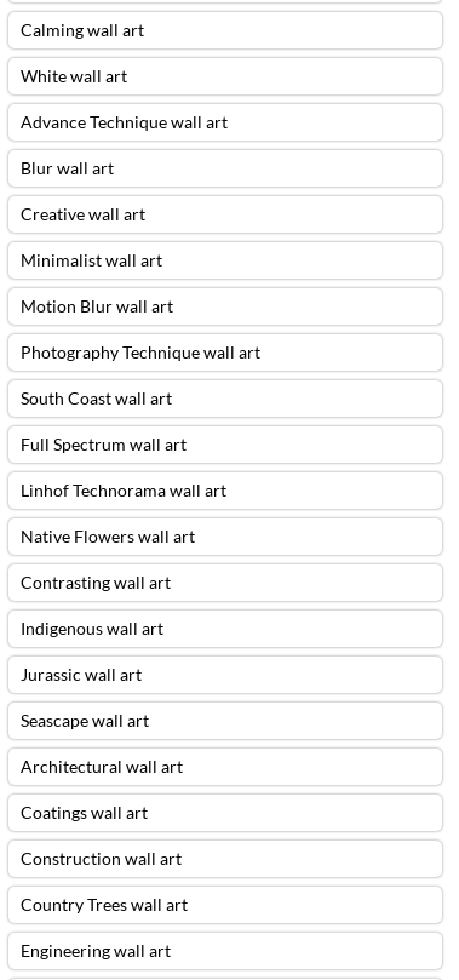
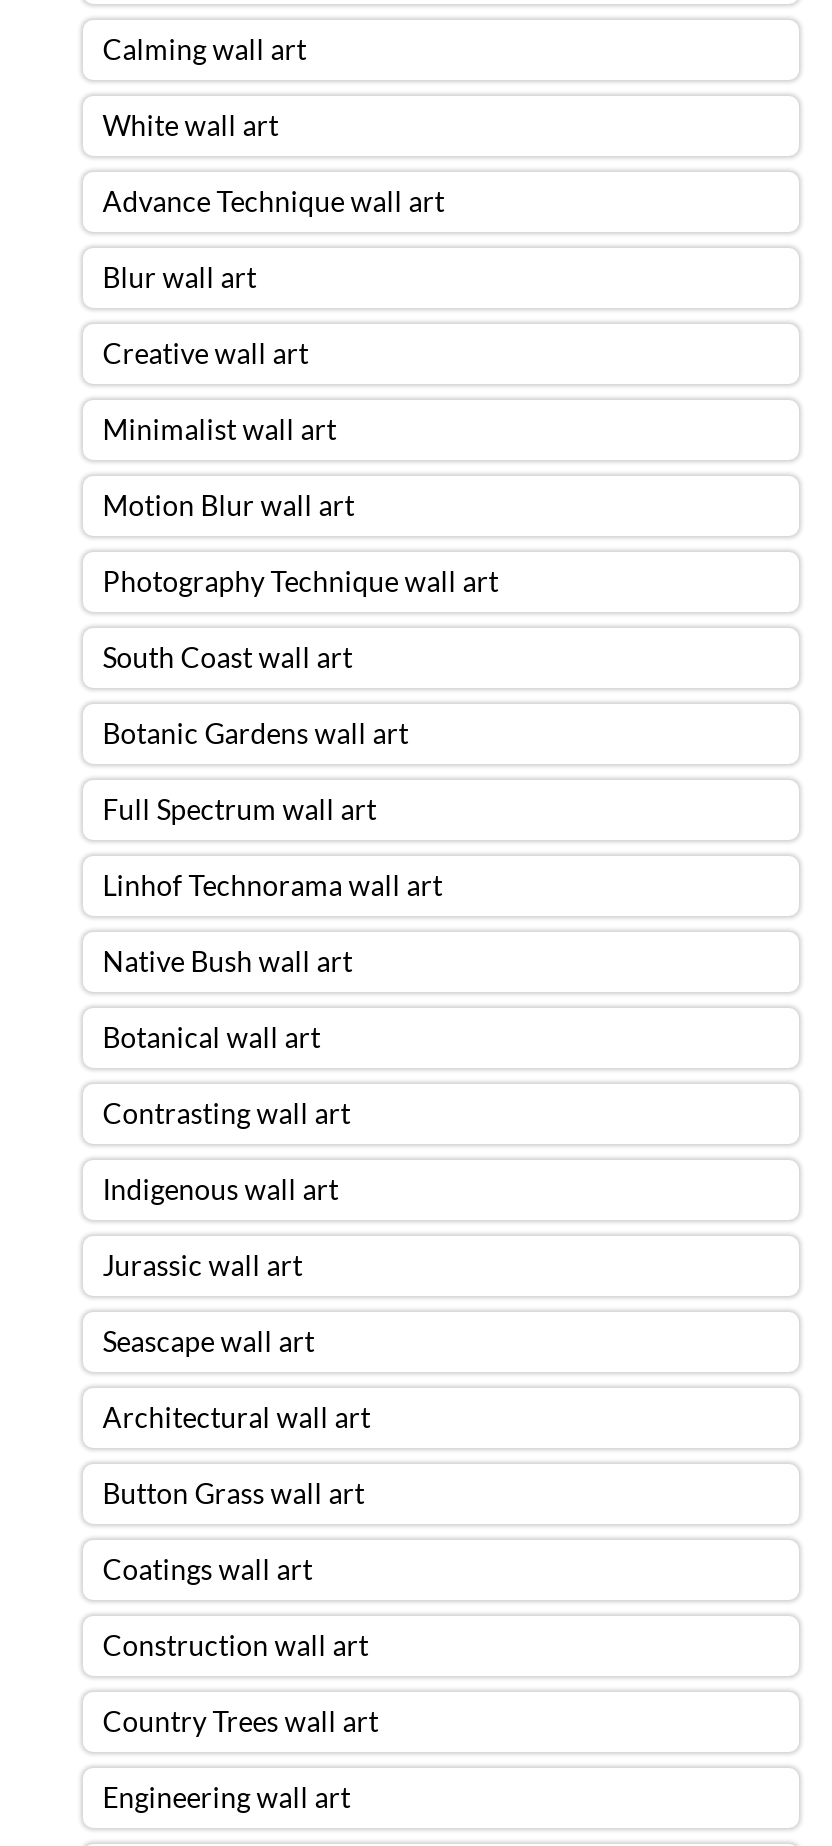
+ Botanic Gardens wall art

- Native Flowers wall art
+ Native Bush wall art
+ Botanical wall art

+ Button Grass wall art
